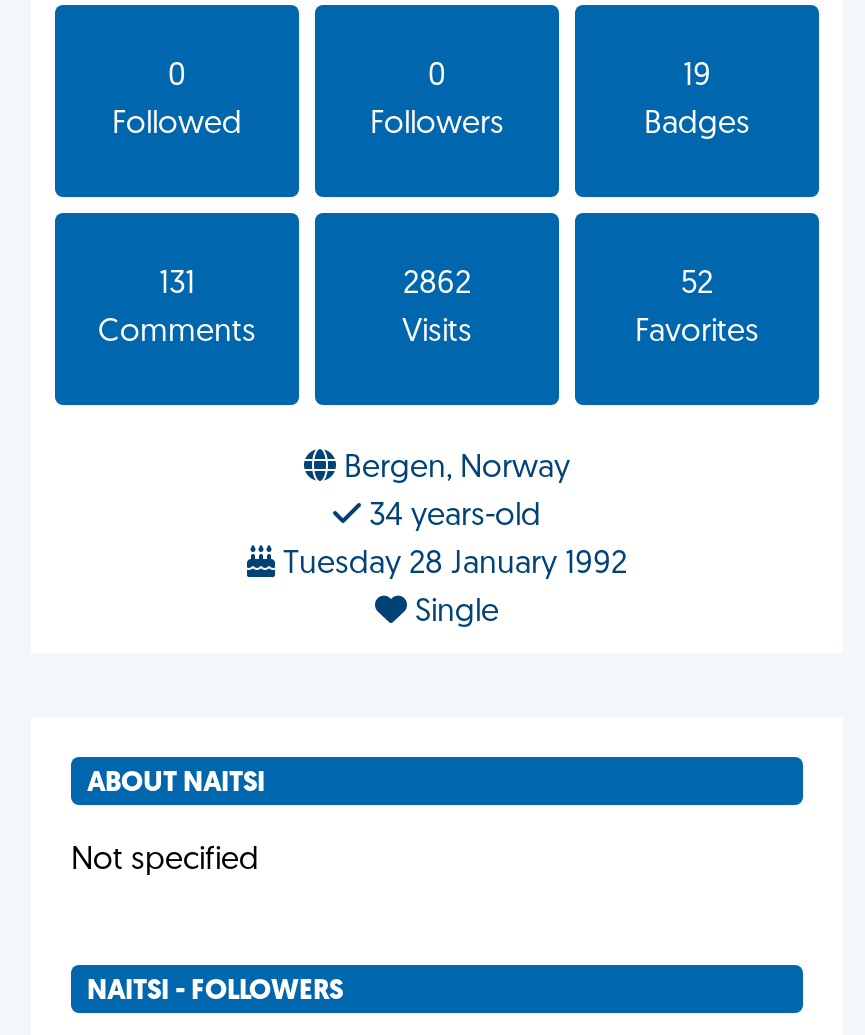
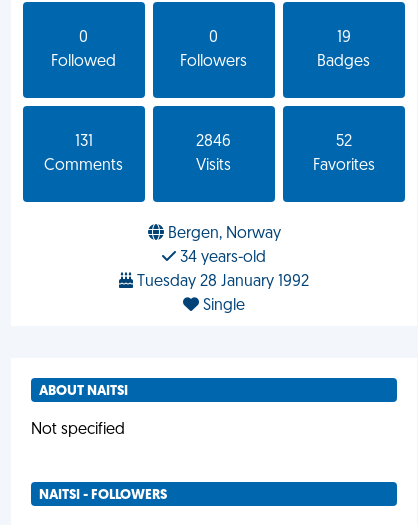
- 2862
+ 2846
